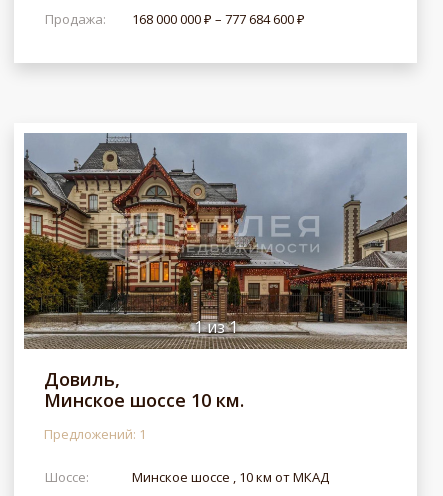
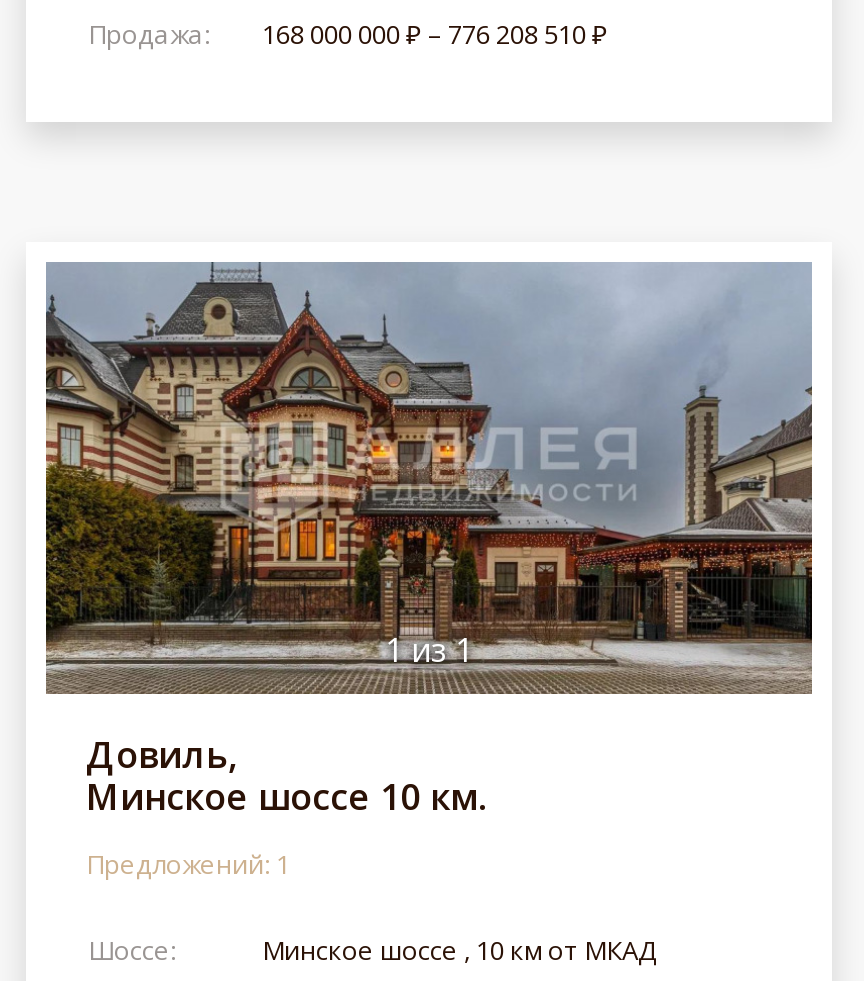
- Продажа: 168 000 000 ₽ – 777 684 600 ₽
+ Продажа: 168 000 000 ₽ – 776 208 510 ₽
